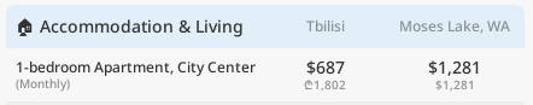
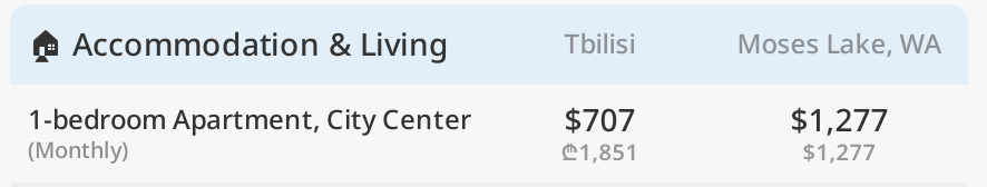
- $687
+ $707

- $1,281
+ $1,277

- ₾1,802
+ ₾1,851

- $1,281
+ $1,277
